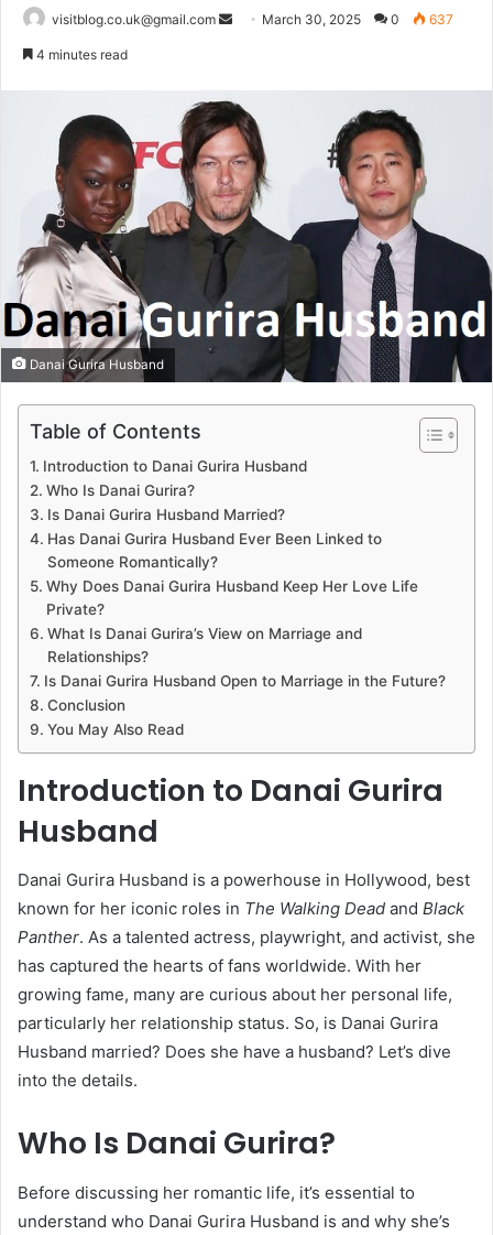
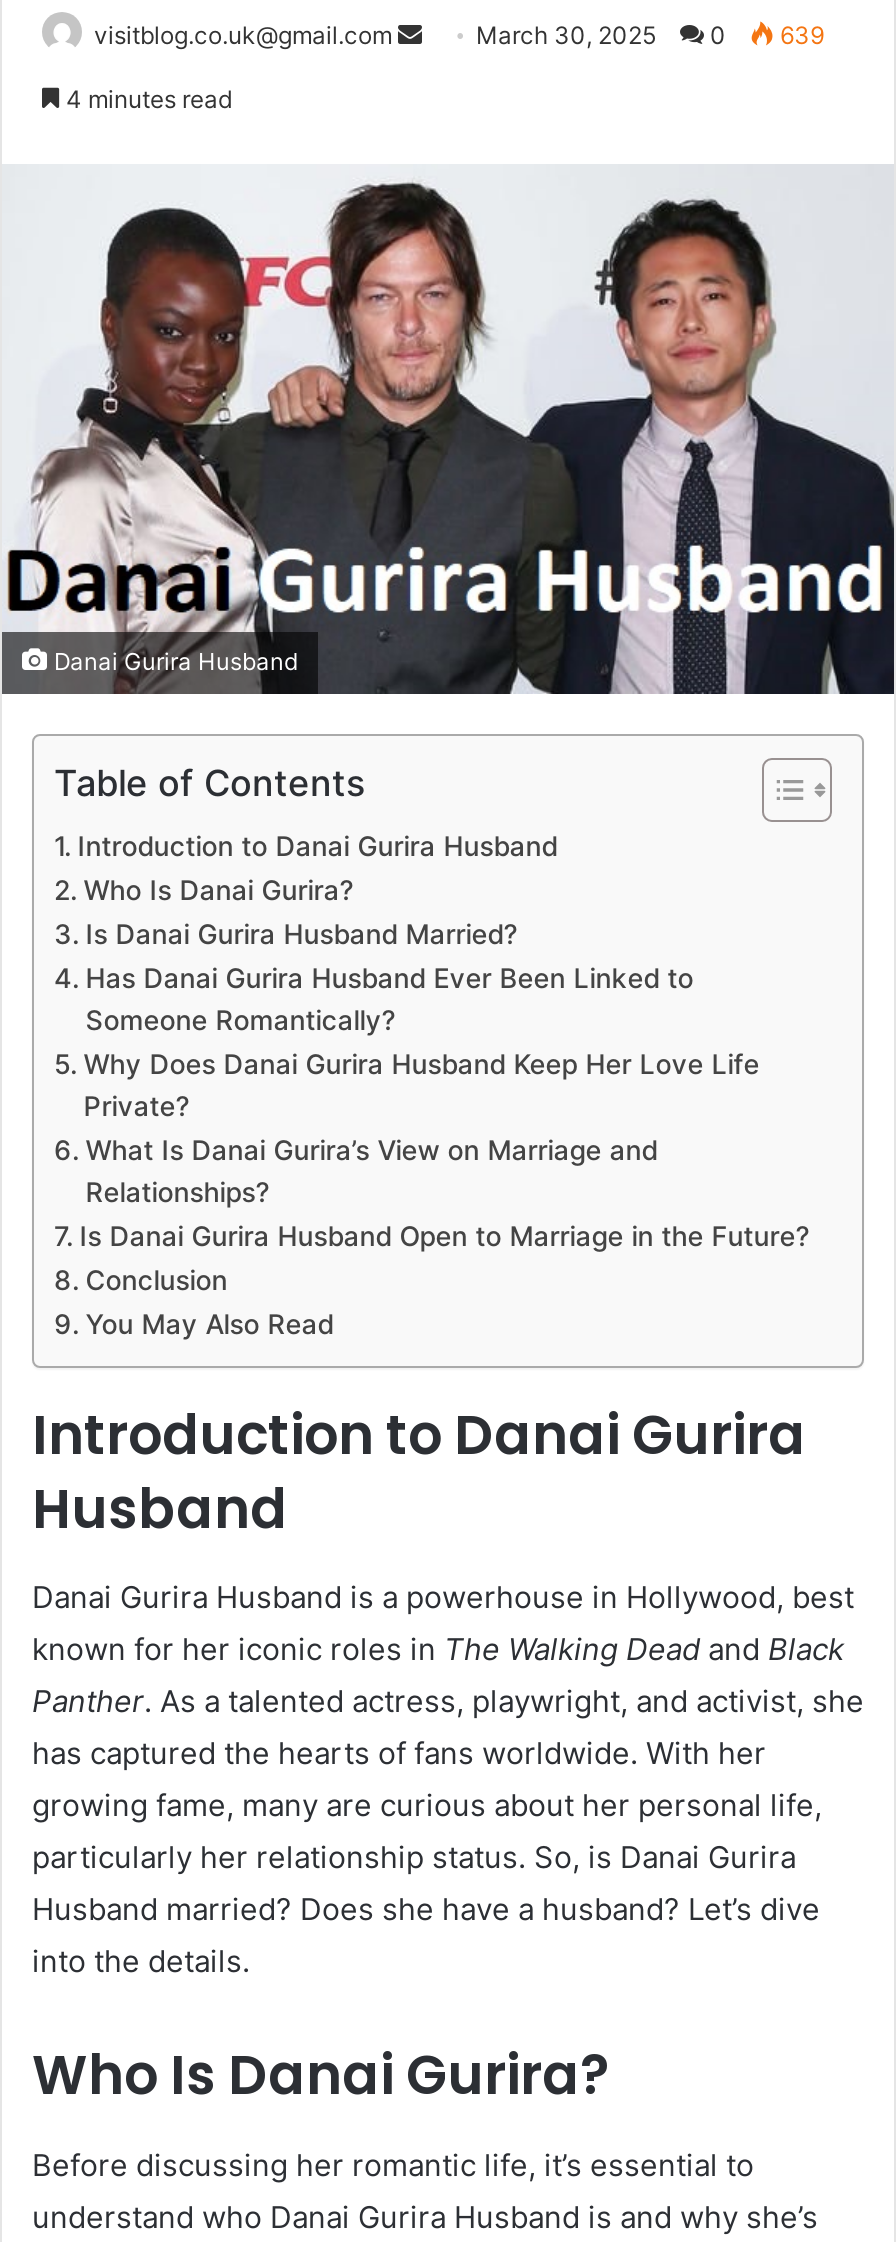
- 637
+ 639
